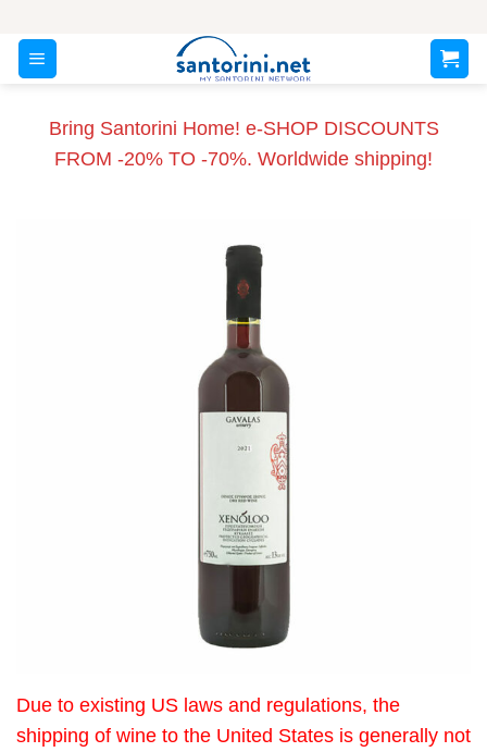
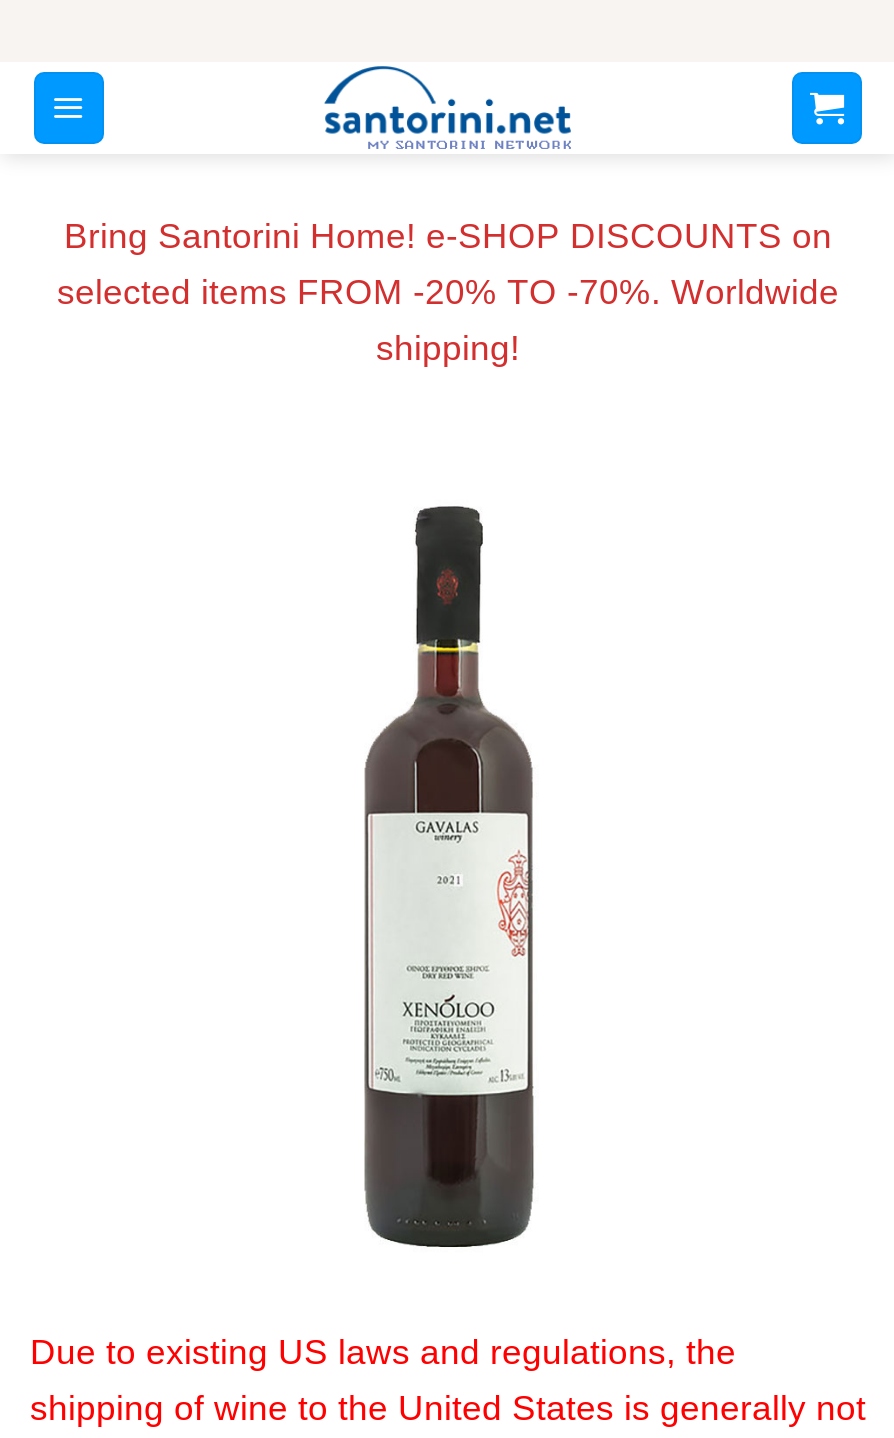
- Bring Santorini Home! e-SHOP DISCOUNTS
- FROM -20% TO -70%. Worldwide shipping!
+ Bring Santorini Home! e-SHOP DISCOUNTS on
+ selected items FROM -20% TO -70%. Worldwide
+ shipping!
